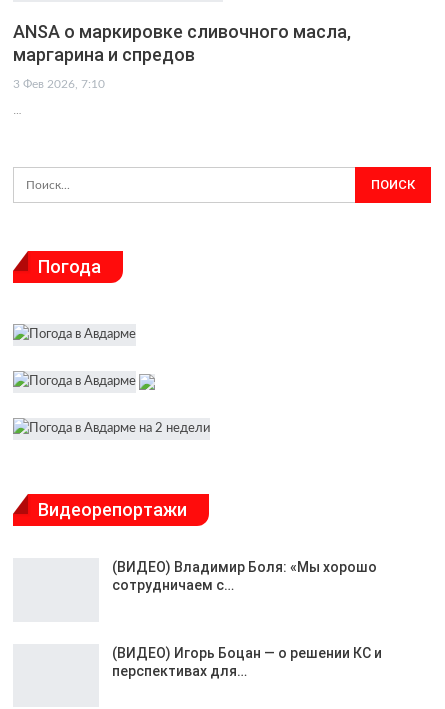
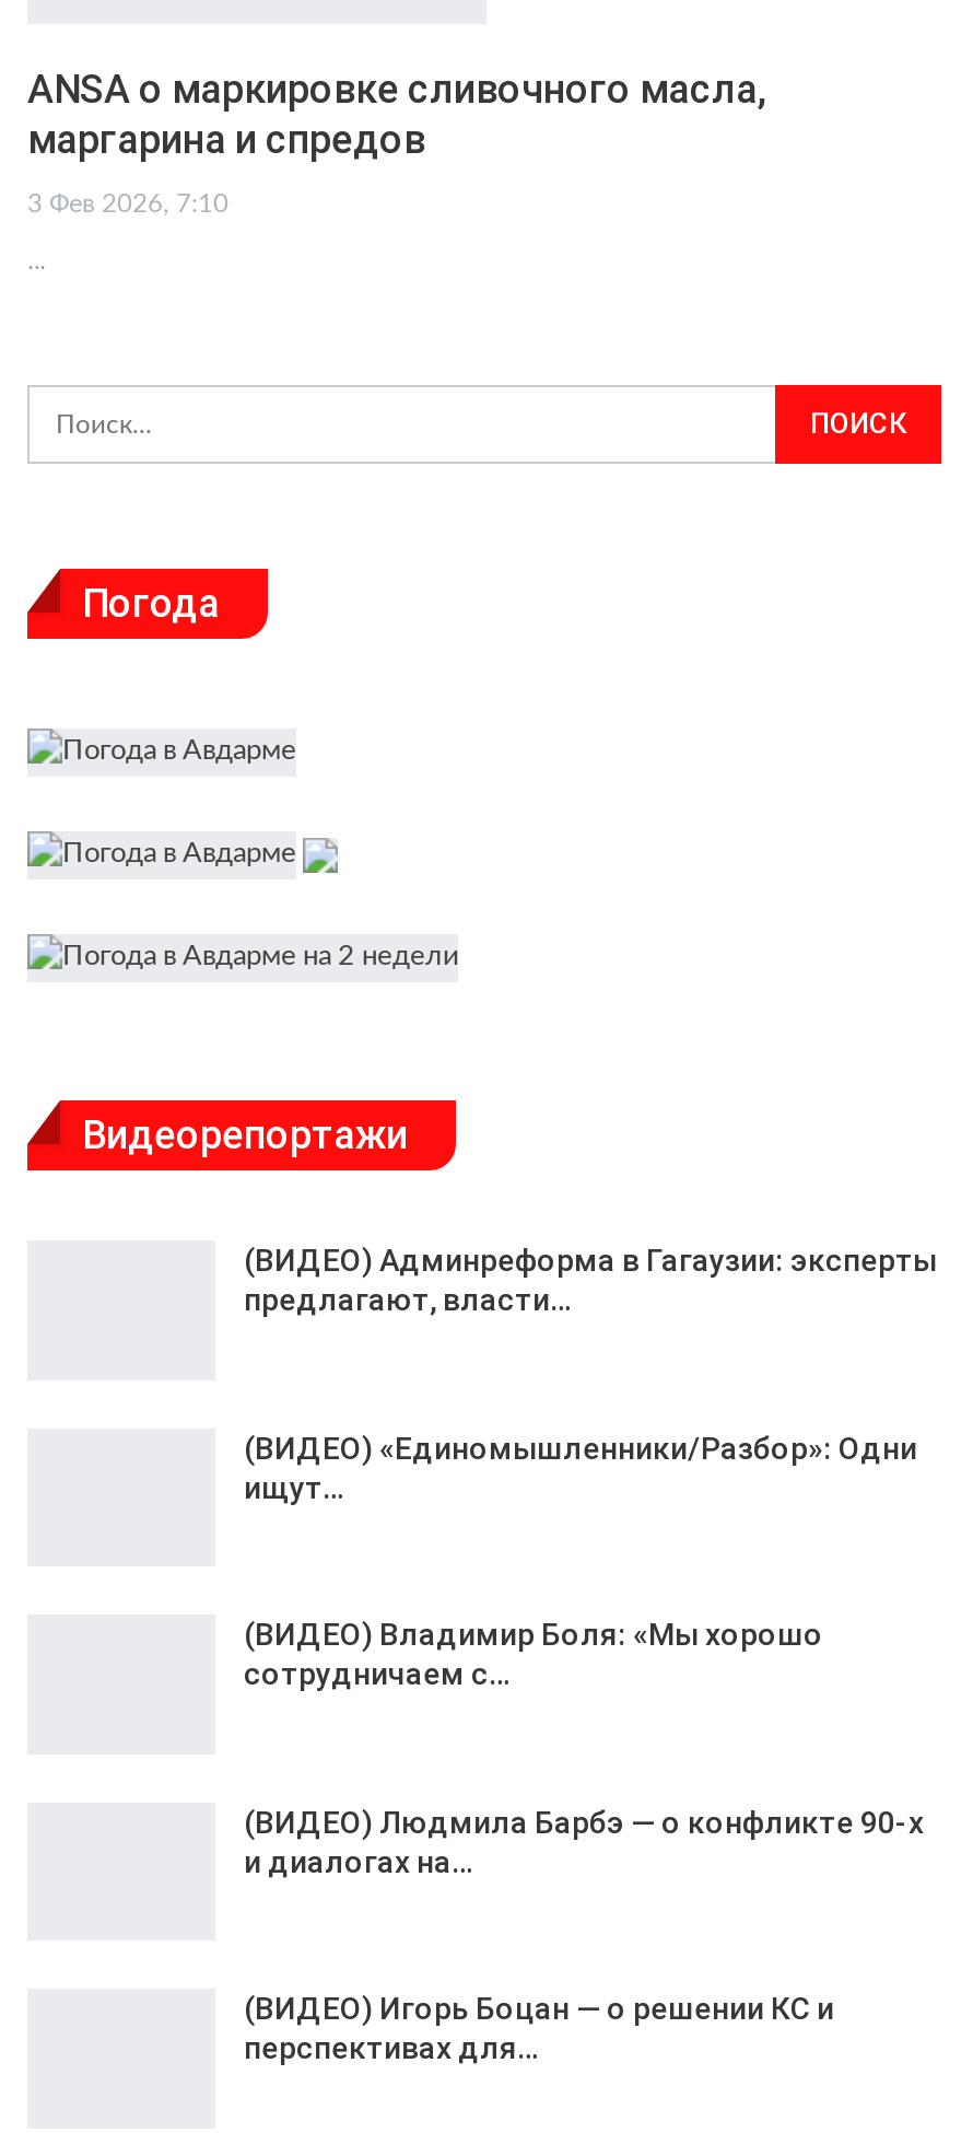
+ (ВИДЕО) Админреформа в Гагаузии: эксперты
+ предлагают, власти…

+ (ВИДЕО) «Единомышленники/Разбор»: Одни
+ ищут…

+ (ВИДЕО) Людмила Барбэ — о конфликте 90-х
+ и диалогах на…
